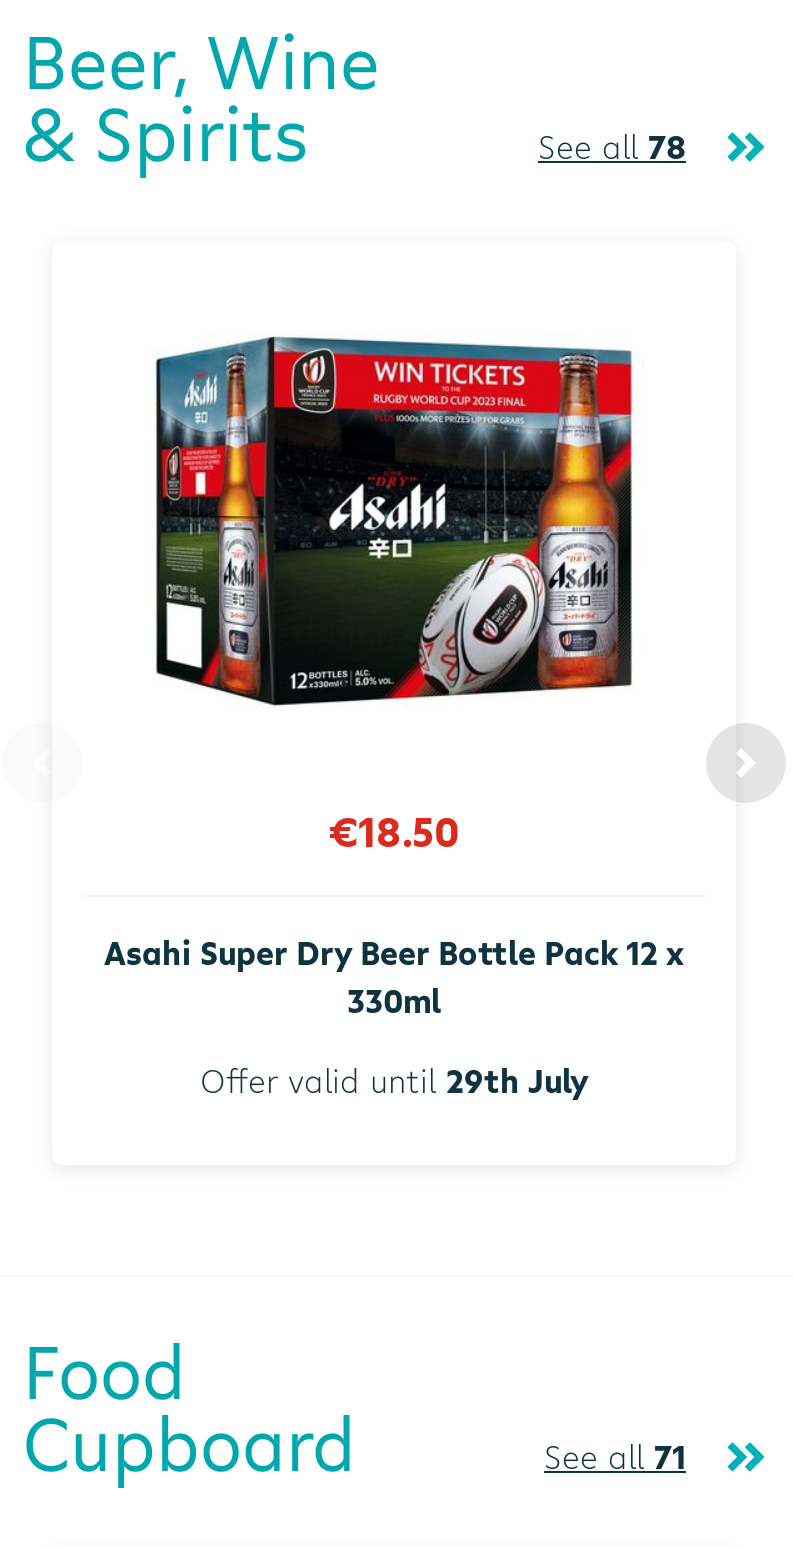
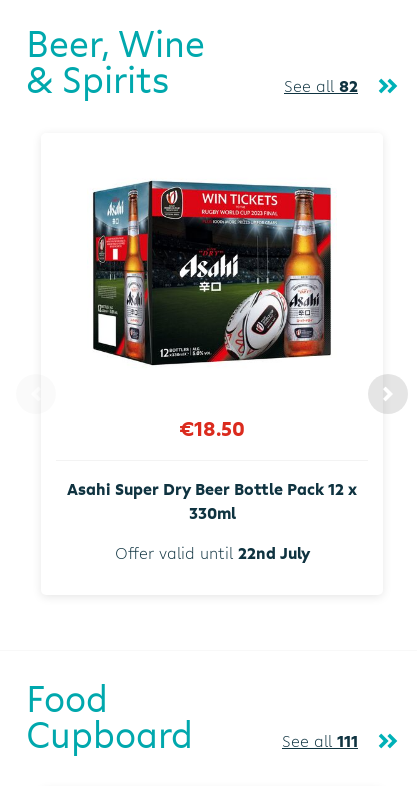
- See all 78
+ See all 82

- Offer valid until 29th July
+ Offer valid until 22nd July

- See all 71
+ See all 111
